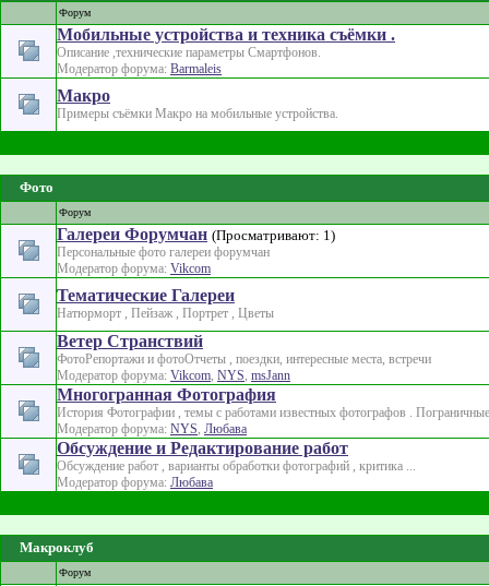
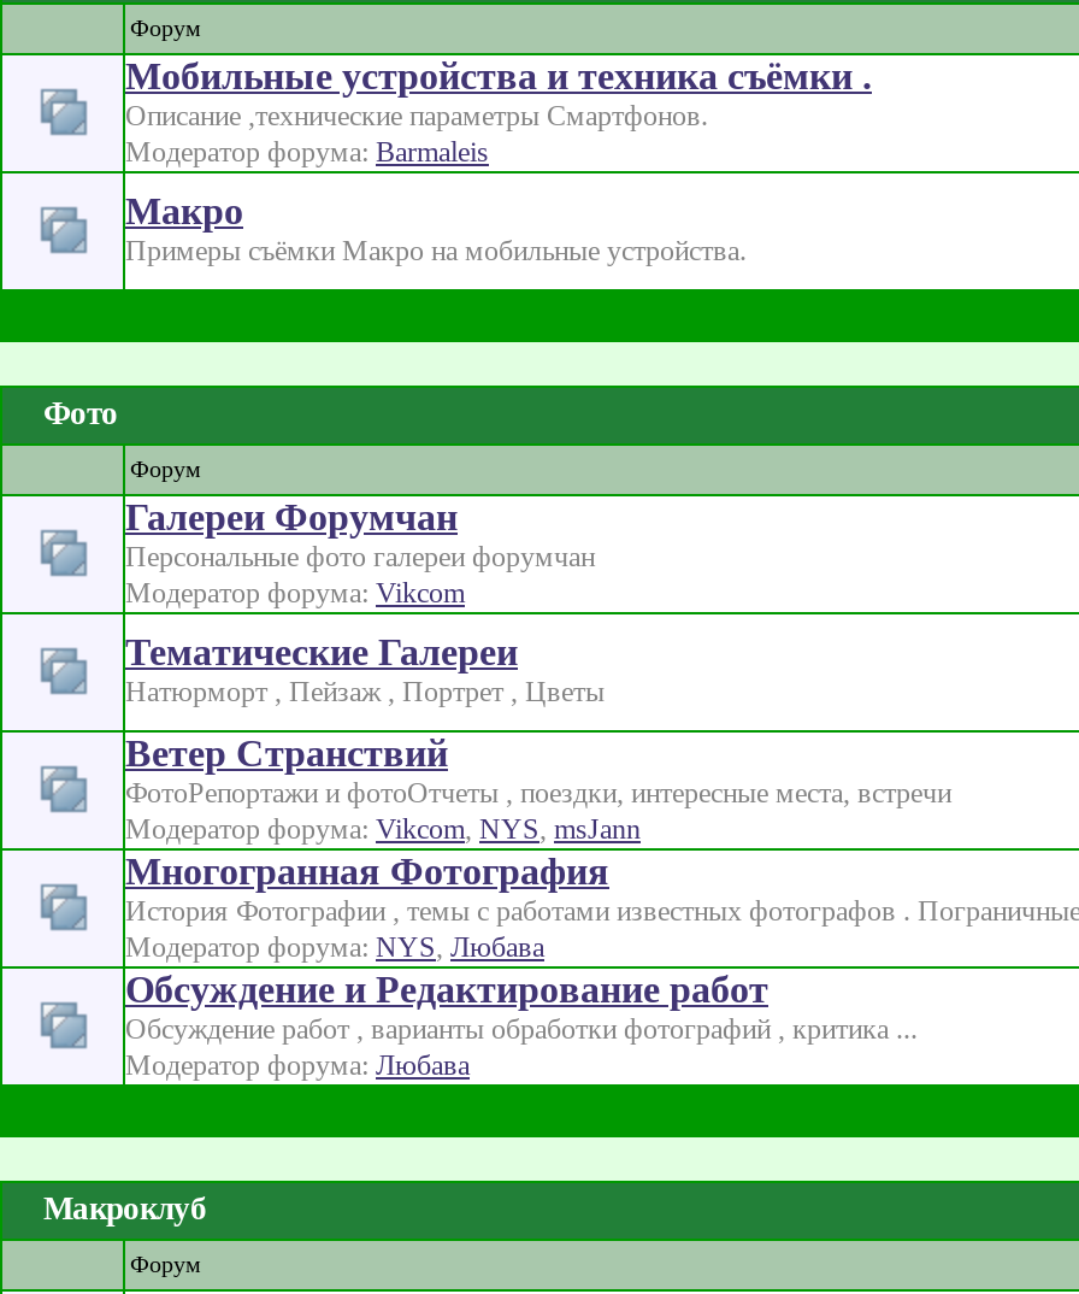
- Галереи Форумчан (Просматривают: 1)
+ Галереи Форумчан
